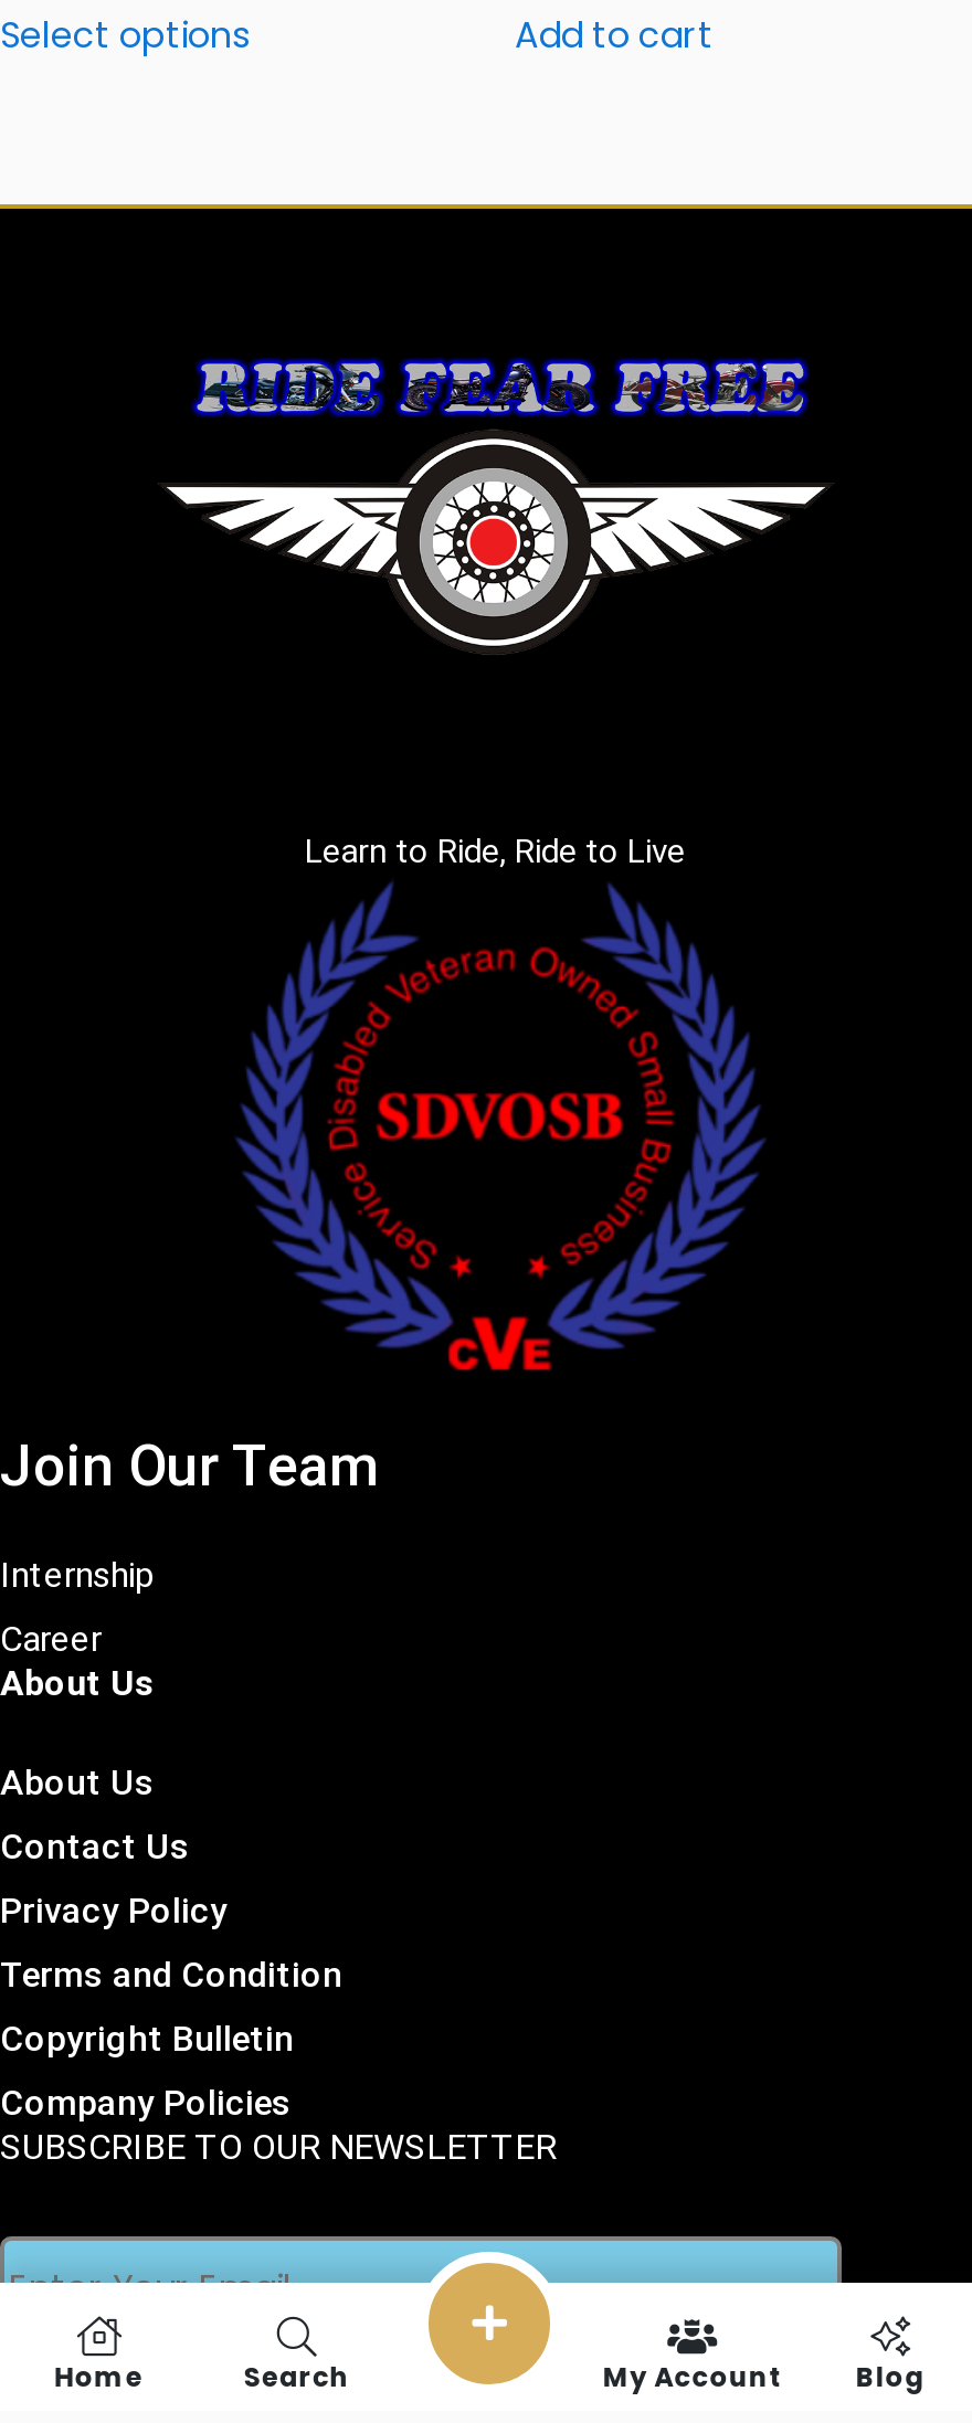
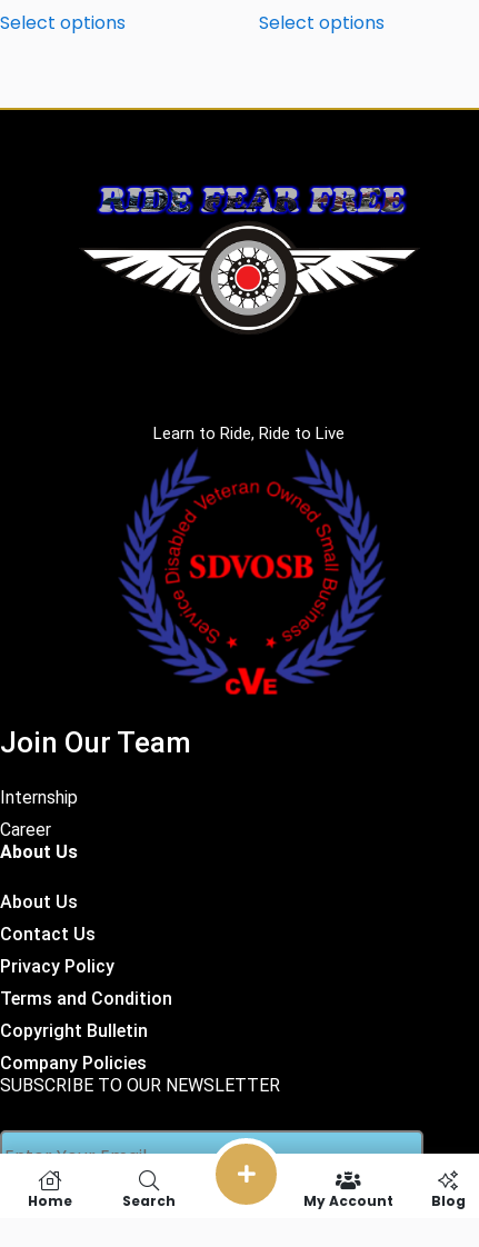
- Add to cart
+ Select options
